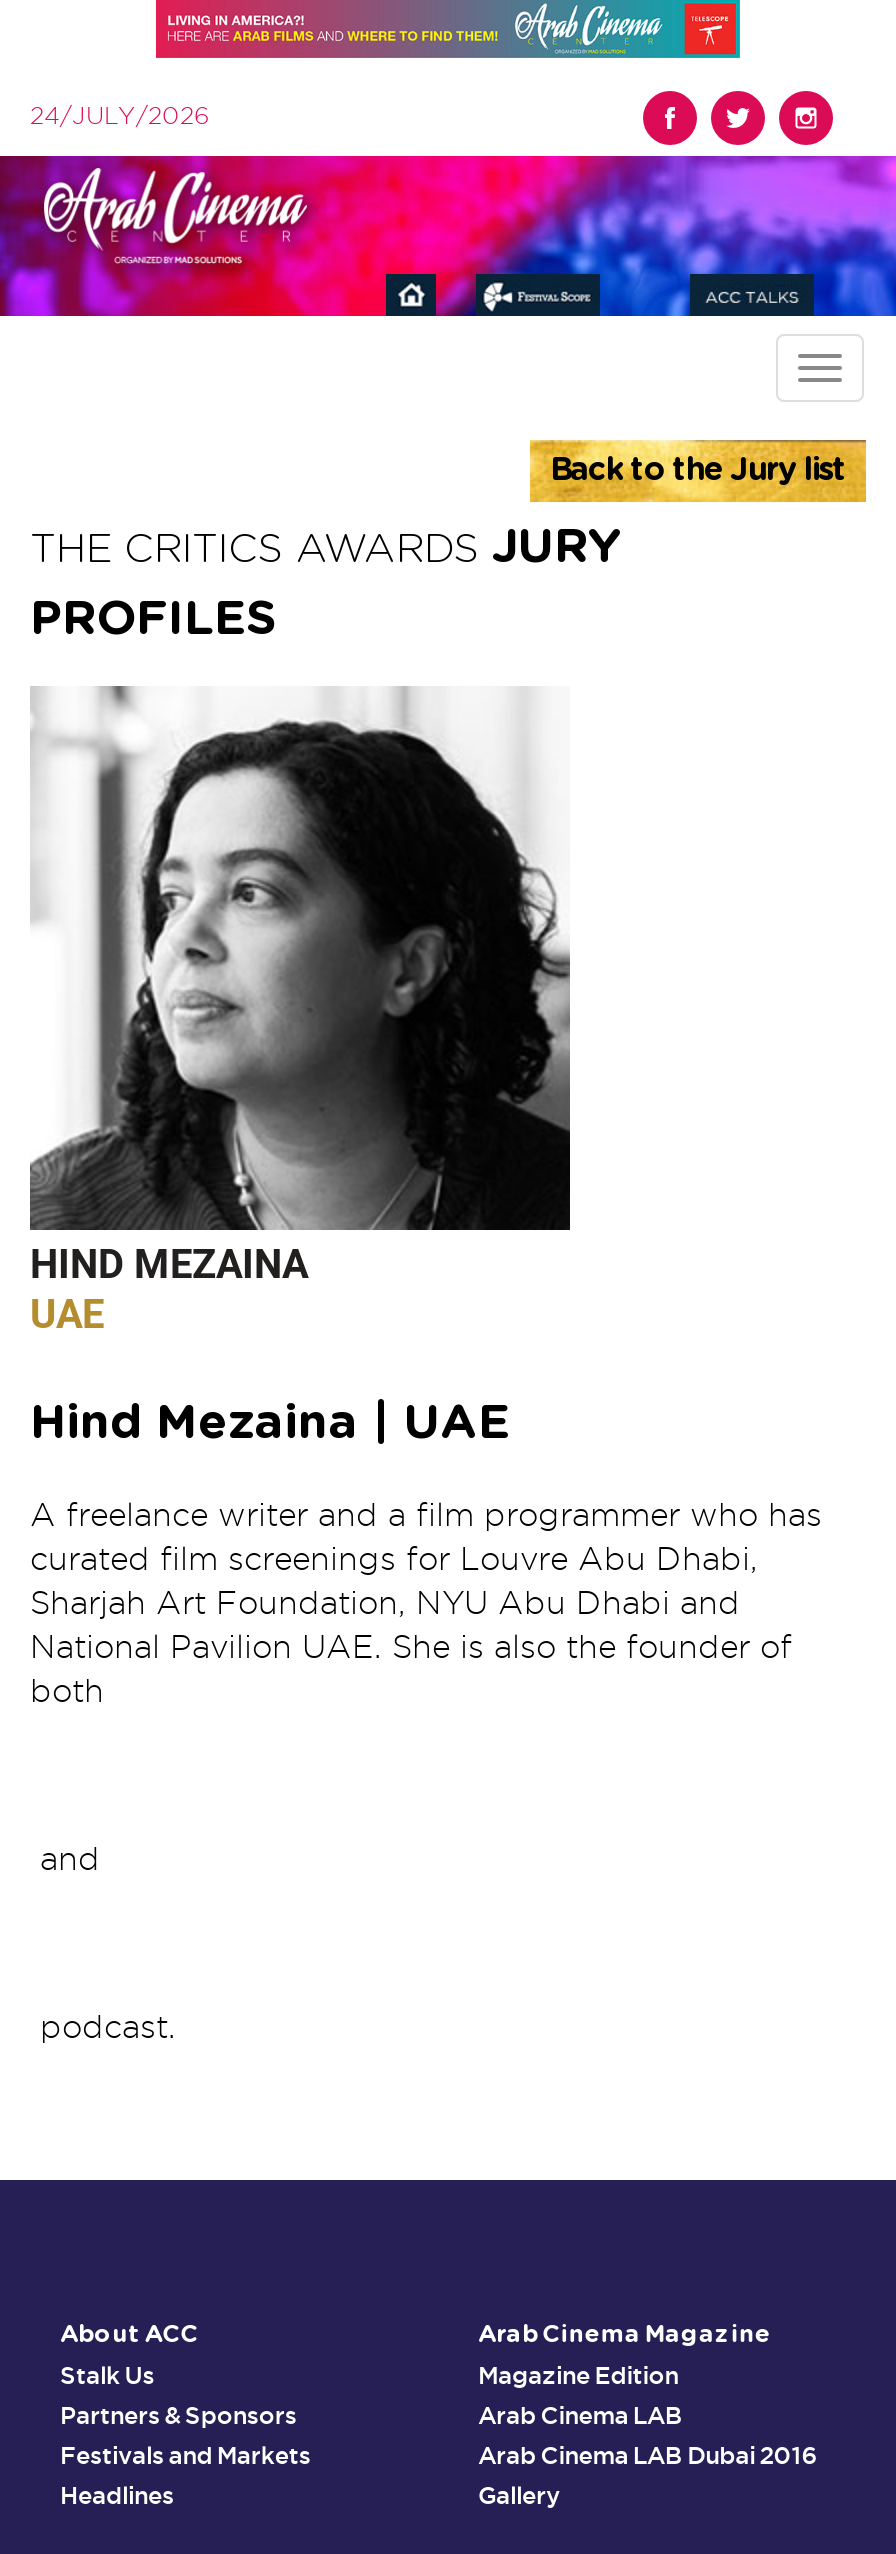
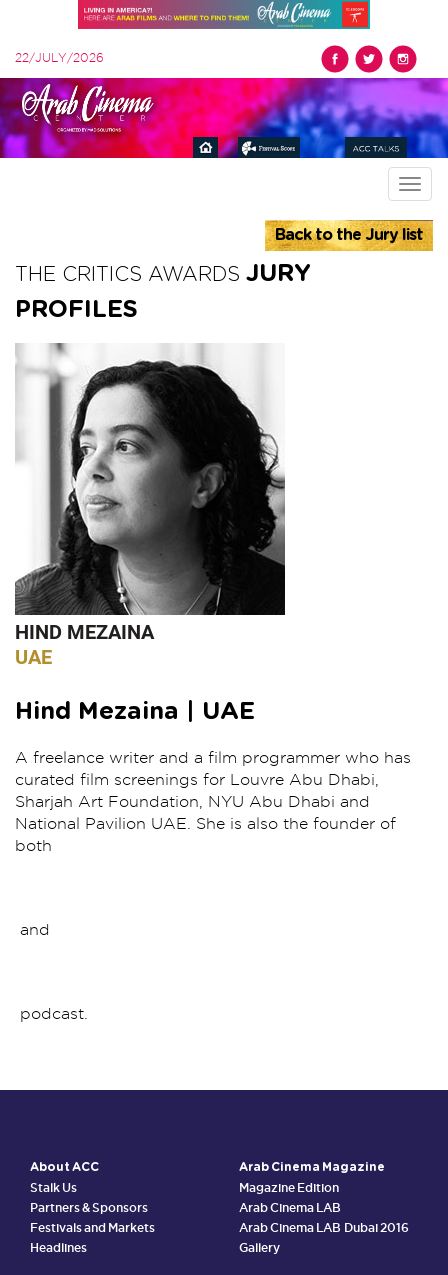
- 24/JULY/2026
+ 22/JULY/2026
